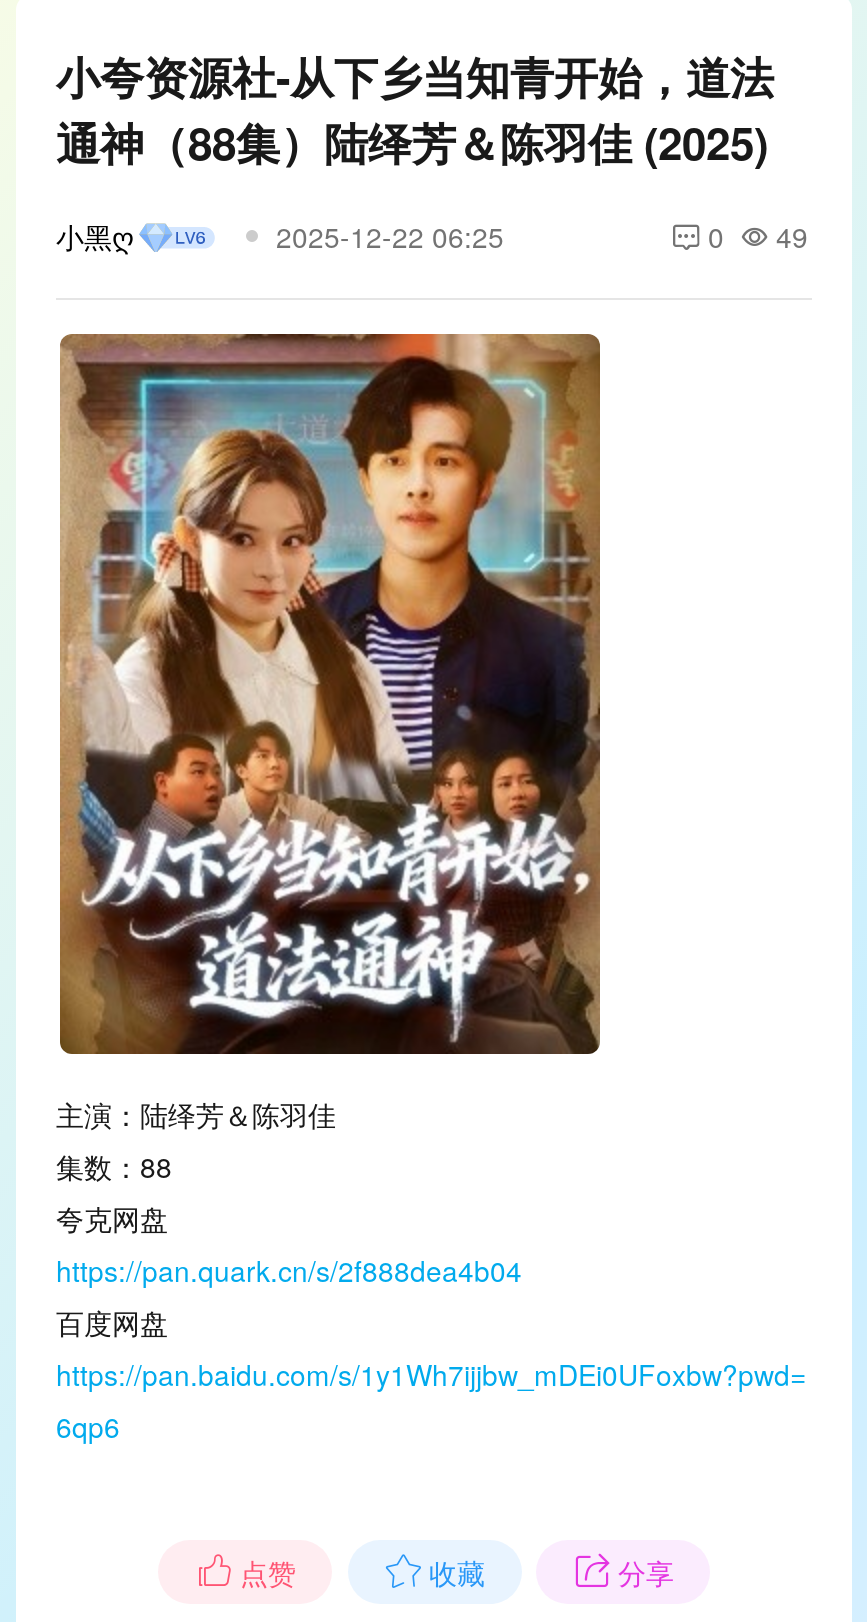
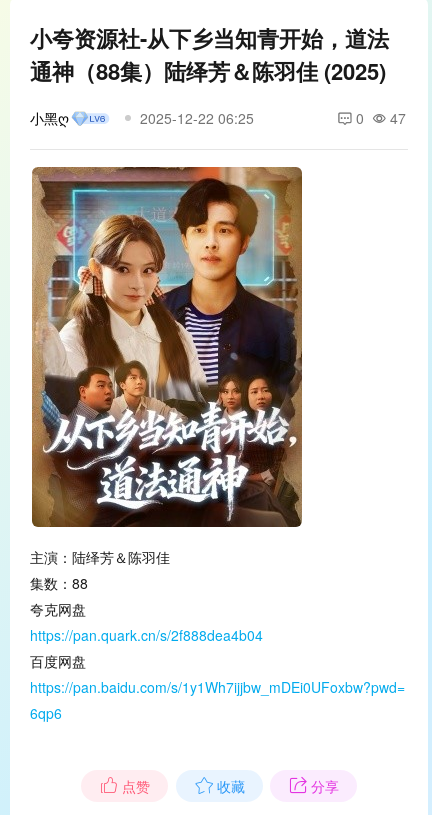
- 49
+ 47
